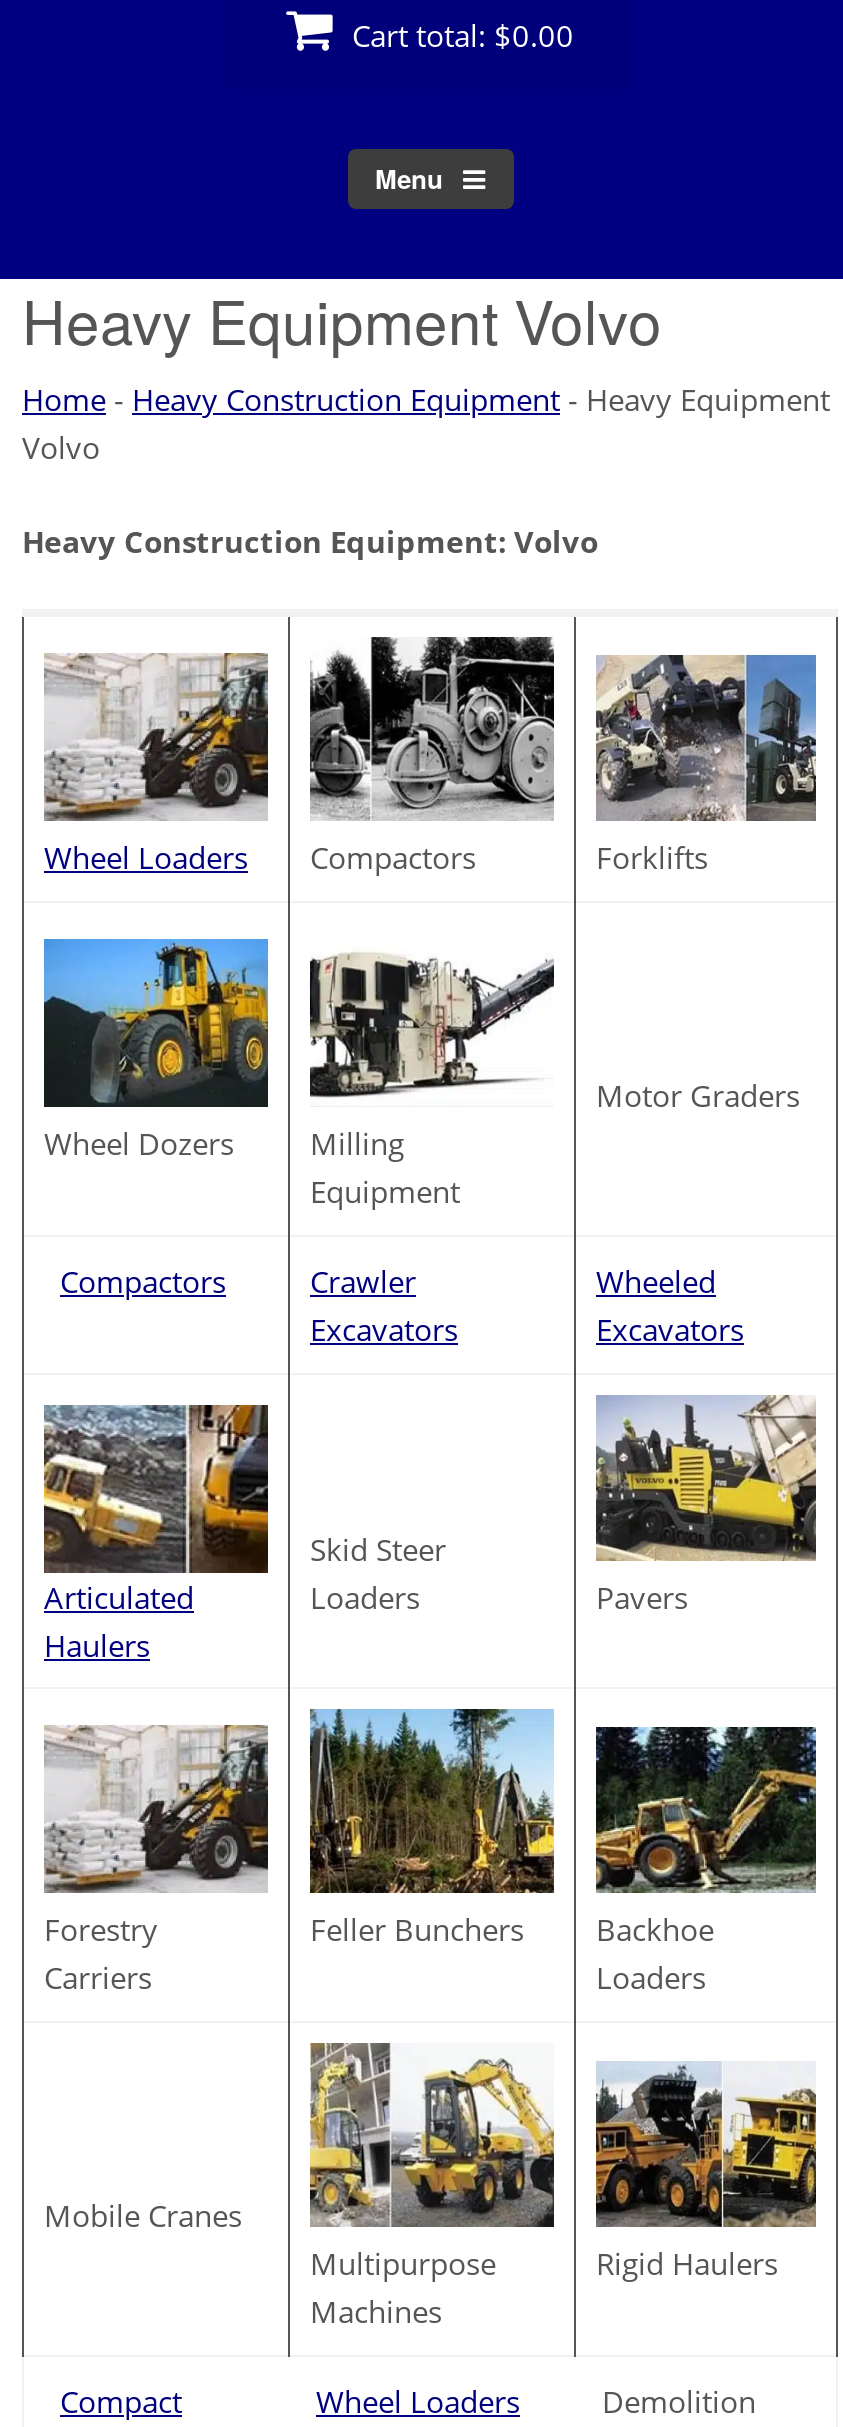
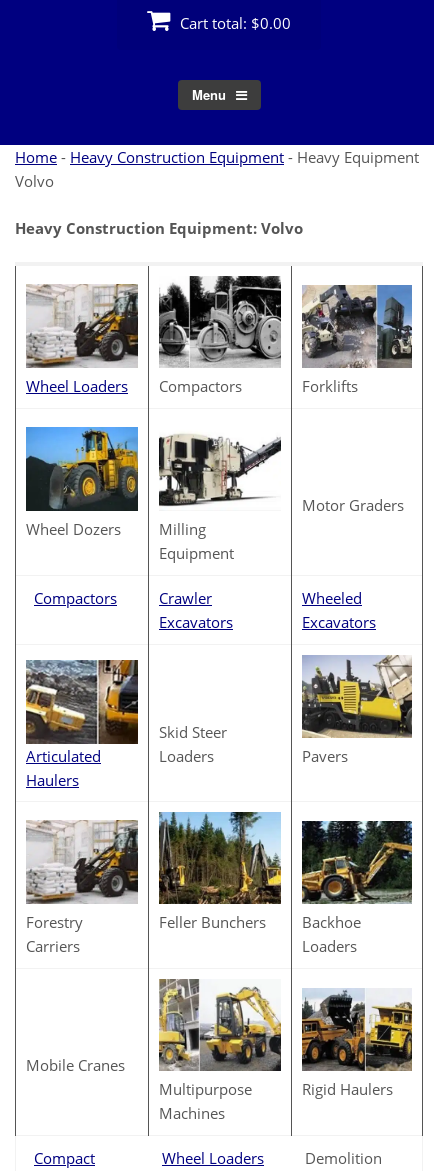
- Heavy Equipment Volvo
